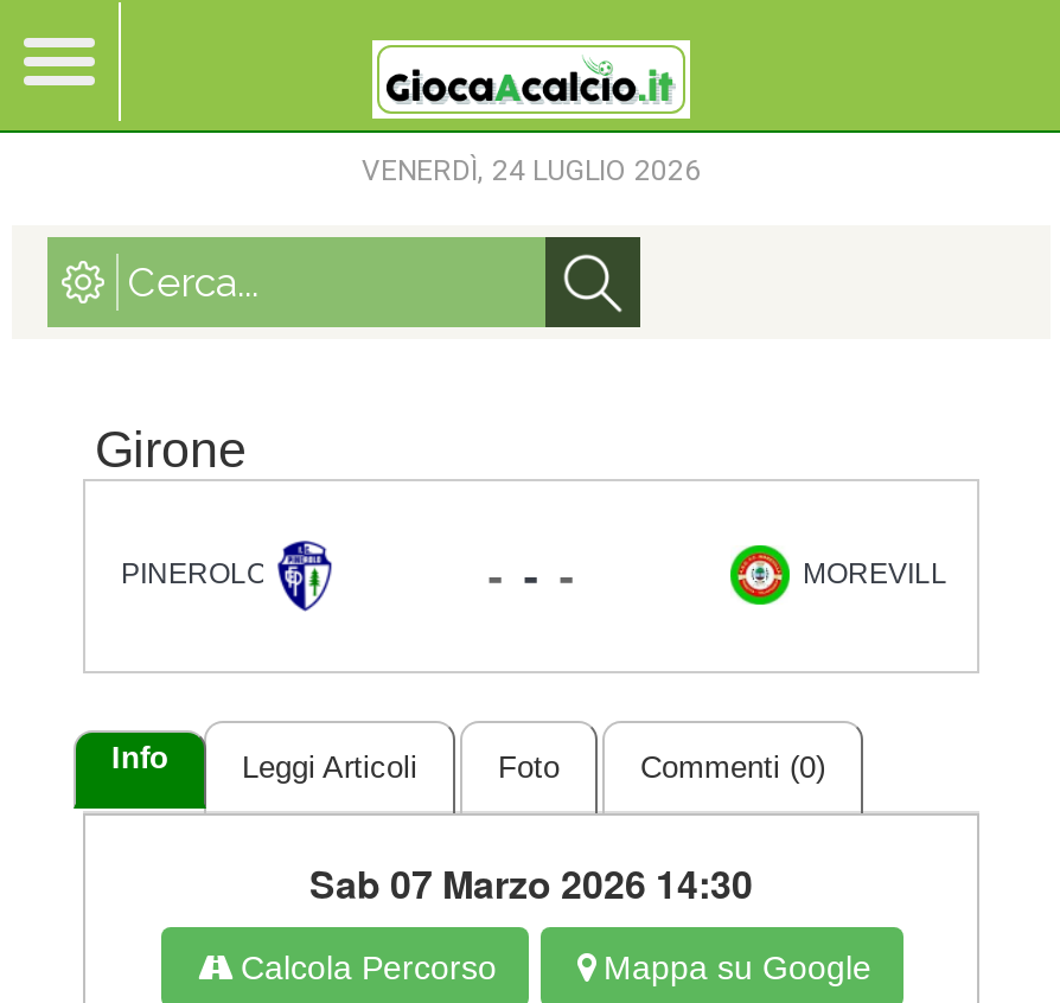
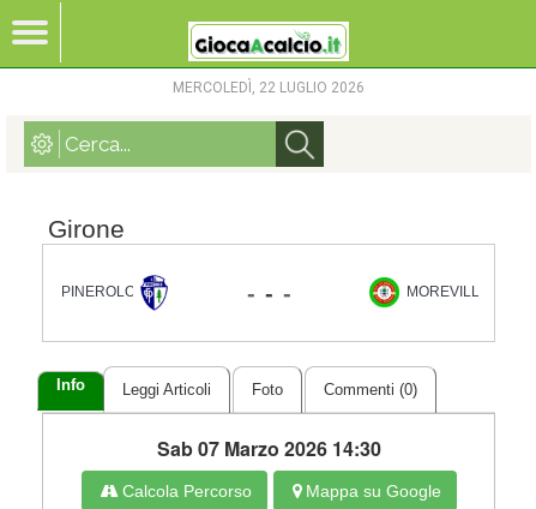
- VENERDÌ, 24 LUGLIO 2026
+ MERCOLEDÌ, 22 LUGLIO 2026
